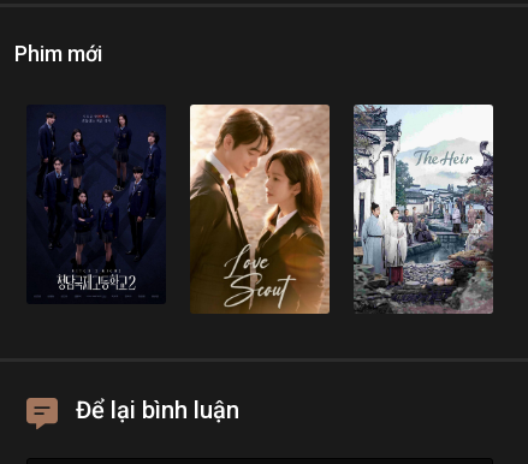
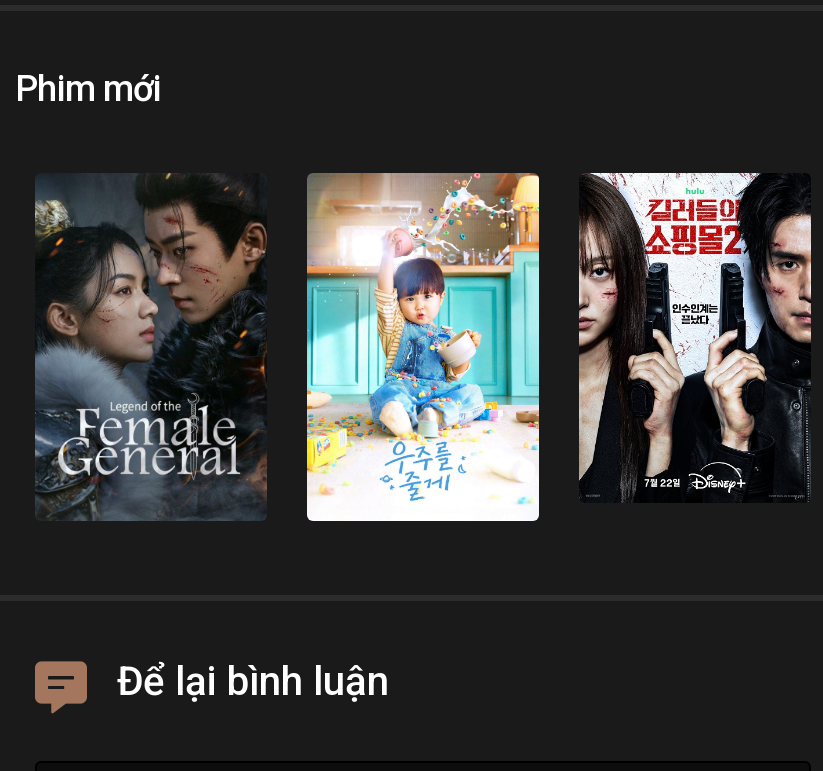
- [image]
+ [image]

- [image]
+ [image]

- [image]
+ [image]
